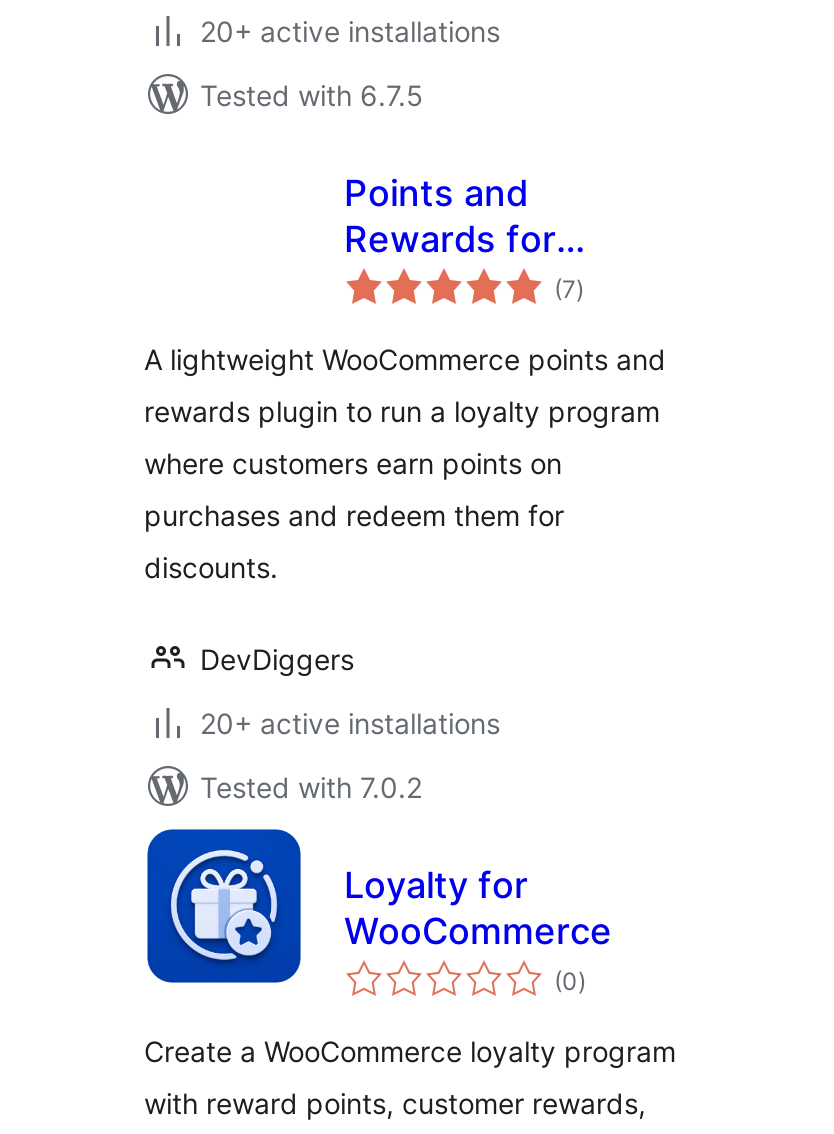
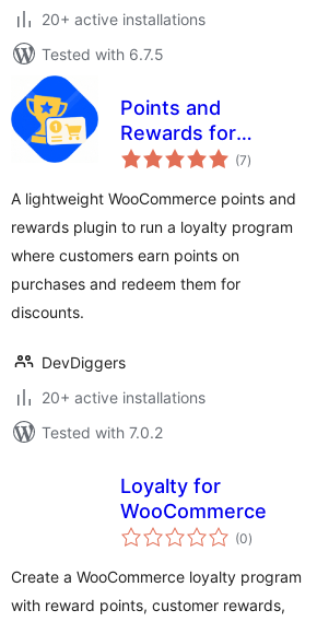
+ [image]

- [image]
